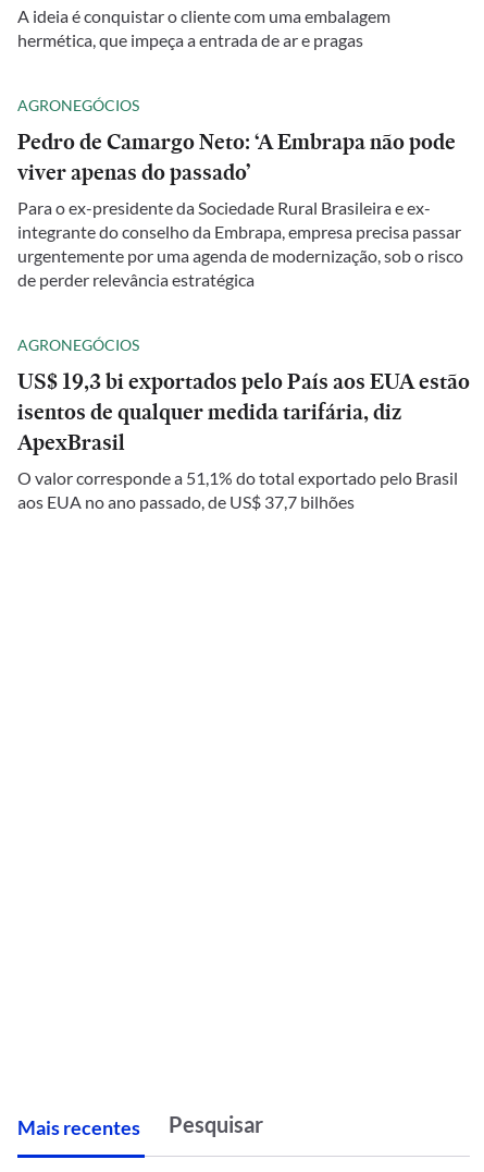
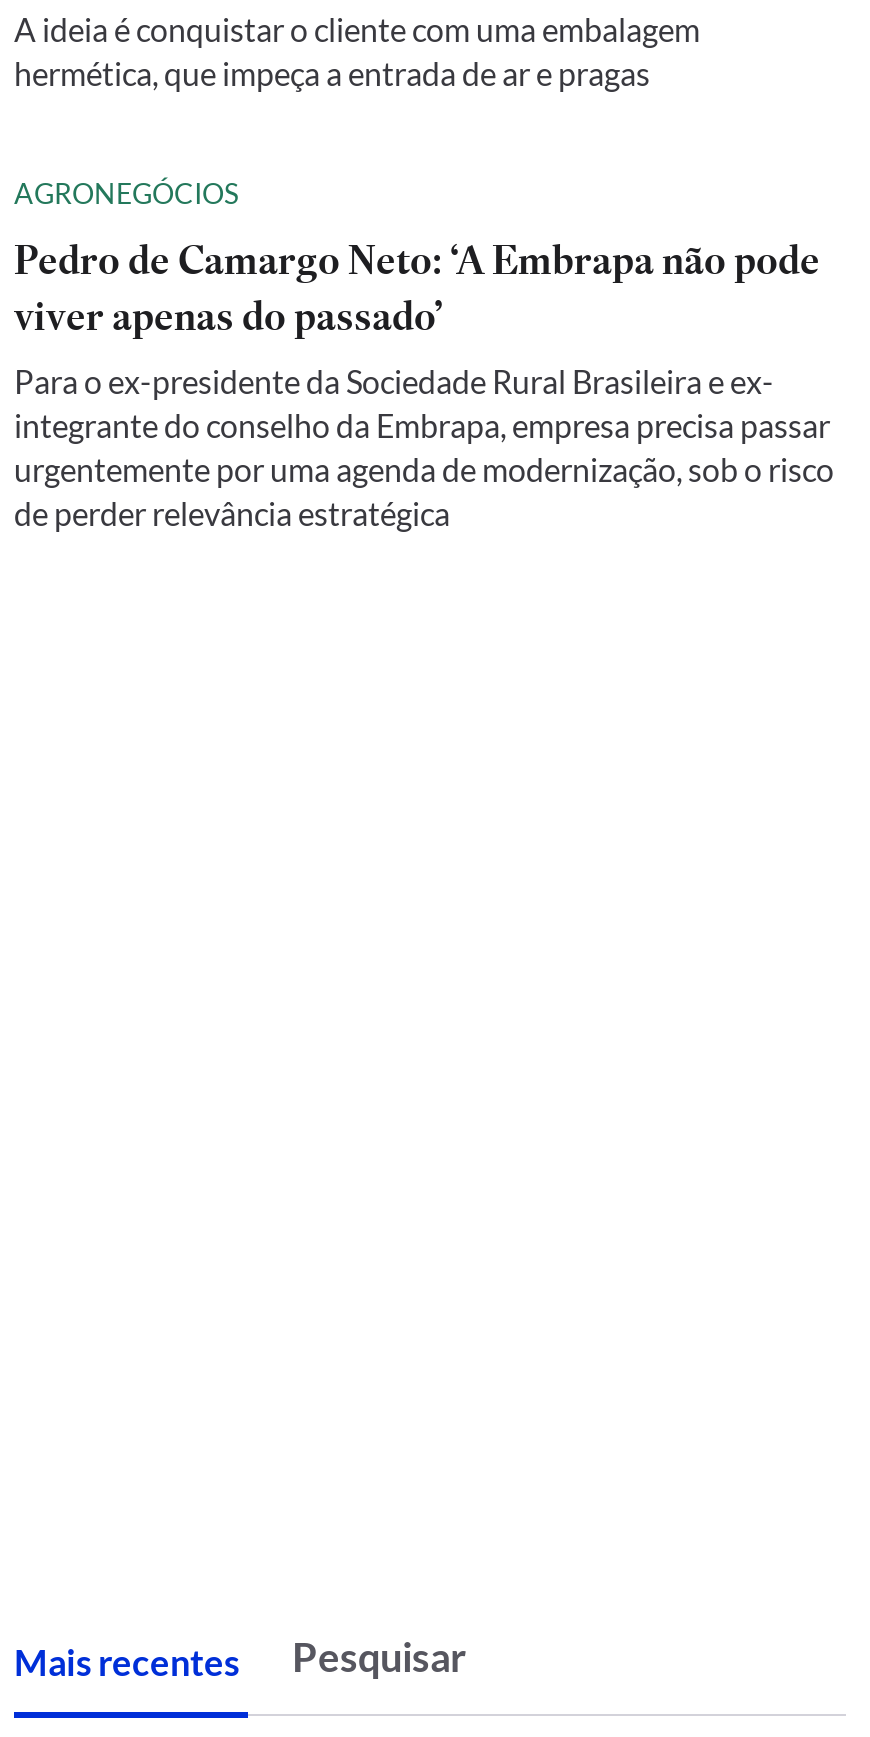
- AGRONEGÓCIOS
- US$ 19,3 bi exportados pelo País aos EUA estão
- isentos de qualquer medida tarifária, diz
- ApexBrasil
- O valor corresponde a 51,1% do total exportado pelo Brasil
- aos EUA no ano passado, de US$ 37,7 bilhões
